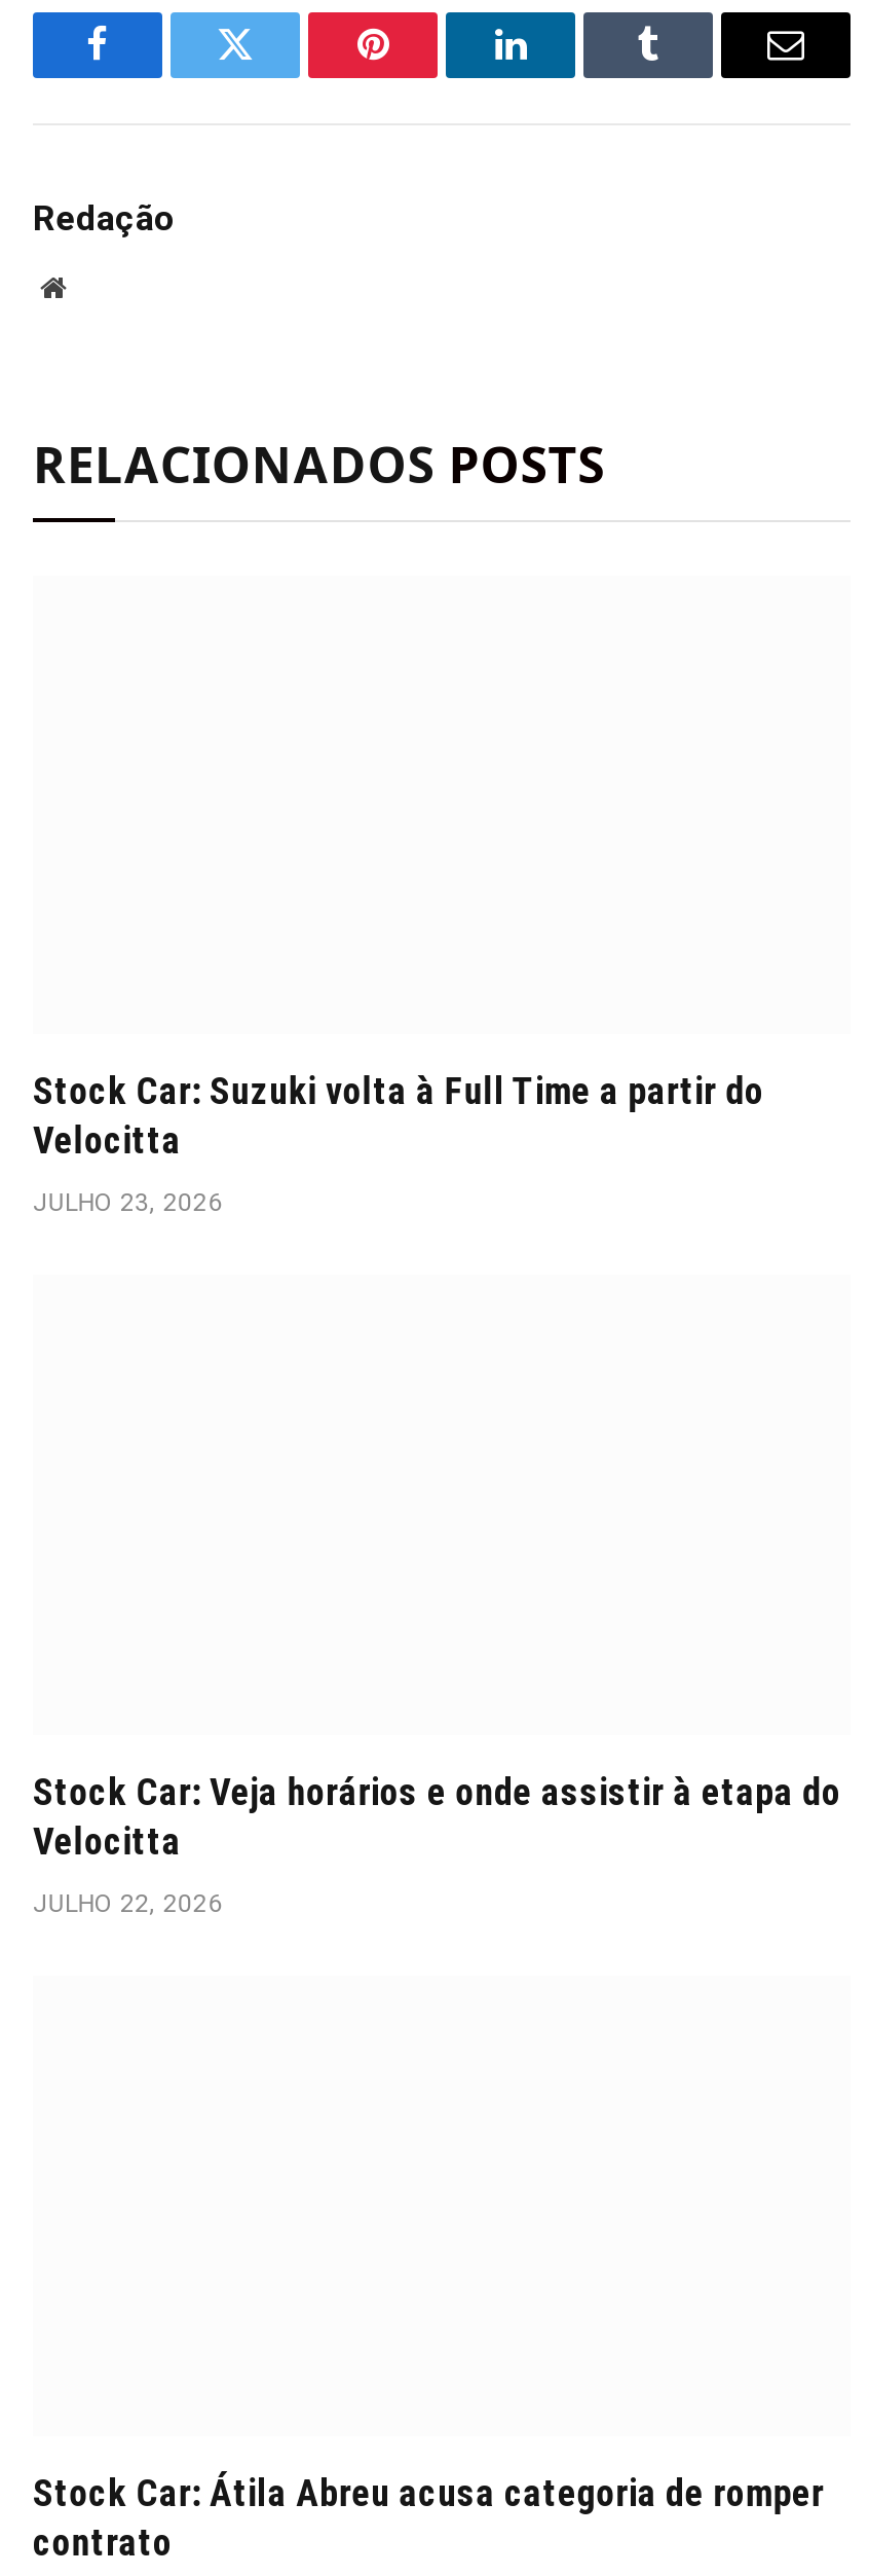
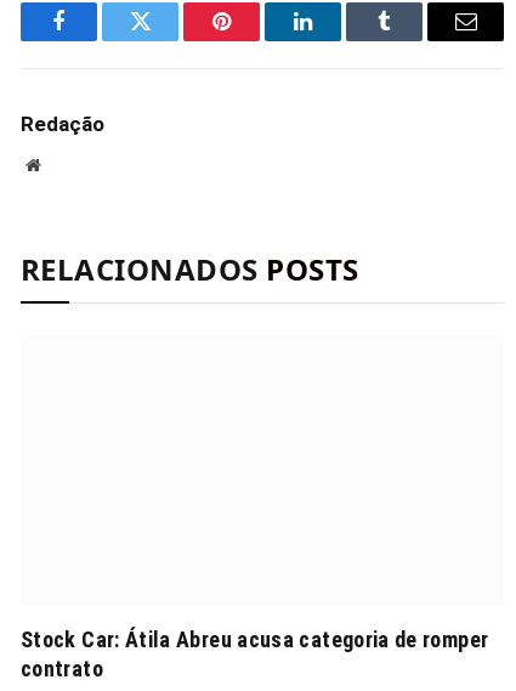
- Stock Car: Suzuki volta à Full Time a partir do
- Velocitta
- JULHO 23, 2026

- Stock Car: Veja horários e onde assistir à etapa do
- Velocitta
- JULHO 22, 2026
